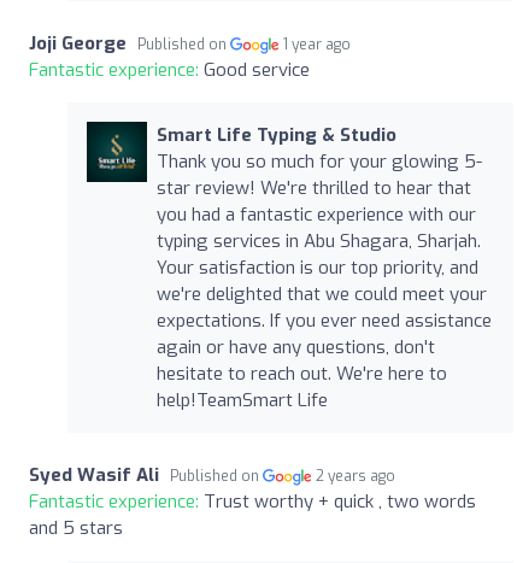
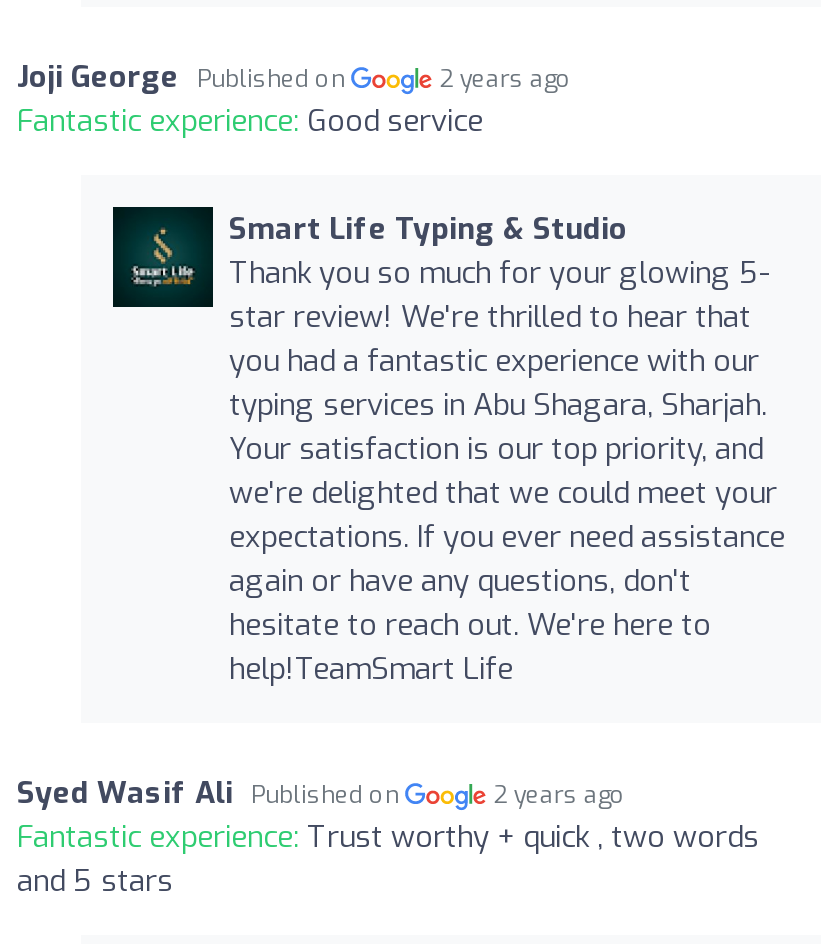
- 1 year ago
+ 2 years ago
